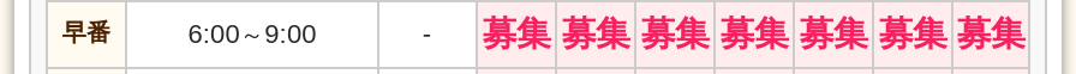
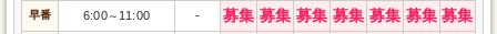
- 6:00～9:00
+ 6:00～11:00
